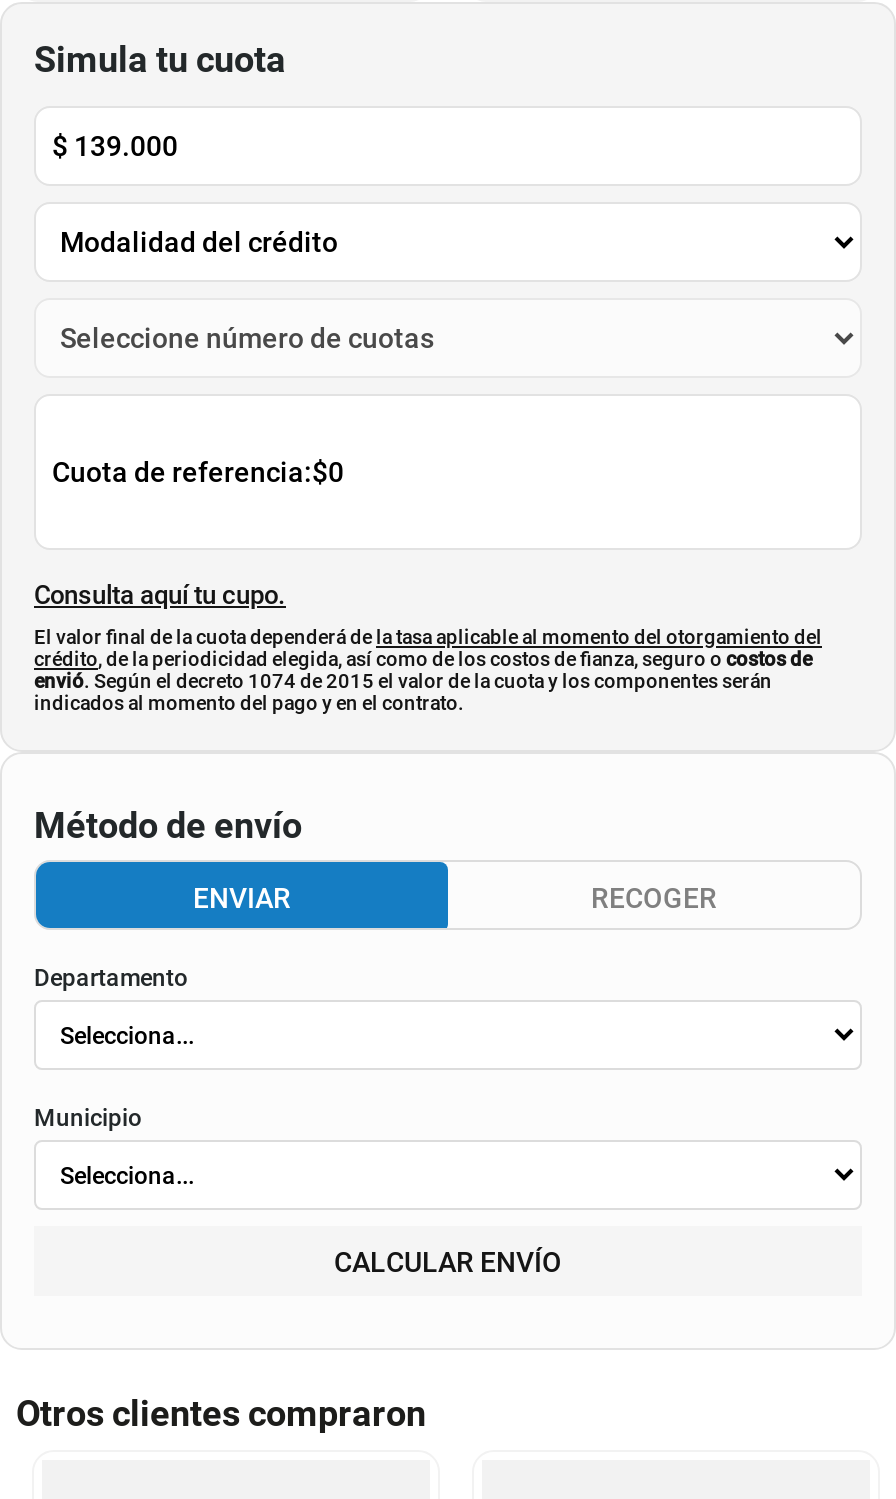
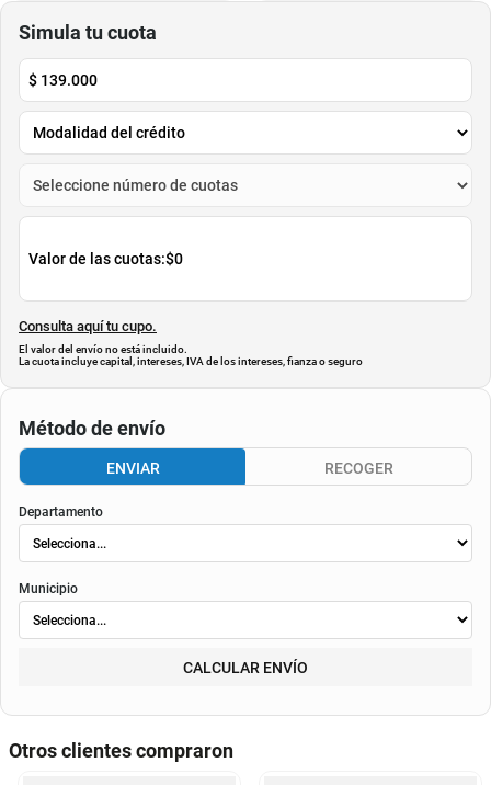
- Cuota de referencia:$0
+ Valor de las cuotas:$0

- El valor final de la cuota dependerá de la tasa aplicable al momento del otorgamiento del
- crédito, de la periodicidad elegida, así como de los costos de fianza, seguro ocostos de
- envió. Según el decreto 1074 de 2015 el valor de la cuota y los componentes serán
- indicados al momento del pago y en el contrato.
+ El valor del envío no está incluido.
+ La cuota incluye capital, intereses, IVA de los intereses, fianza o seguro
